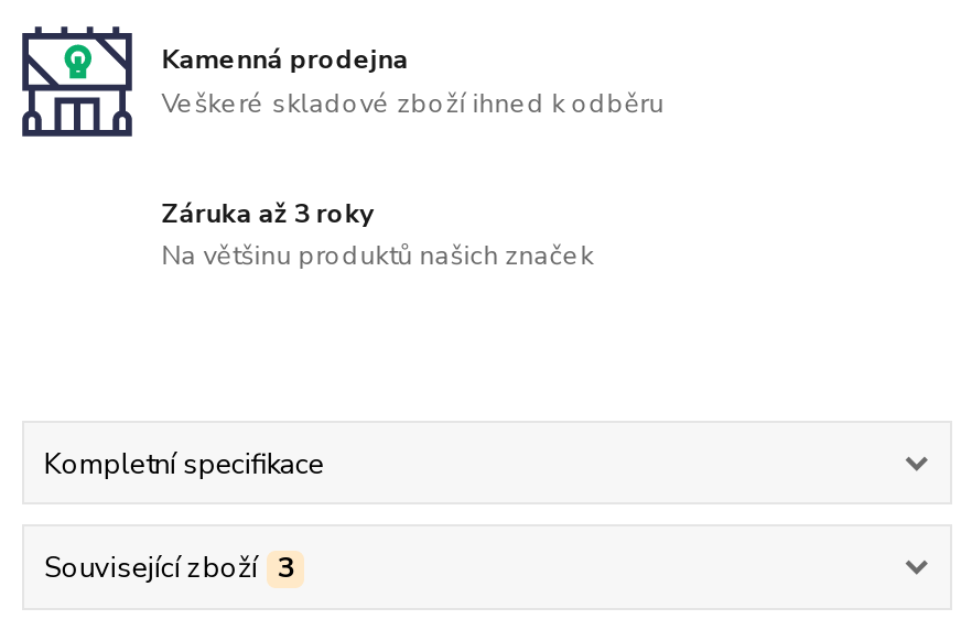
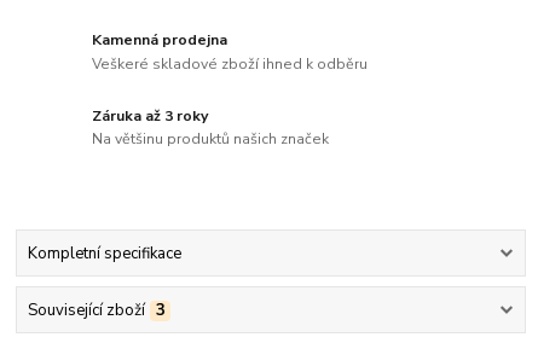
- [image]
